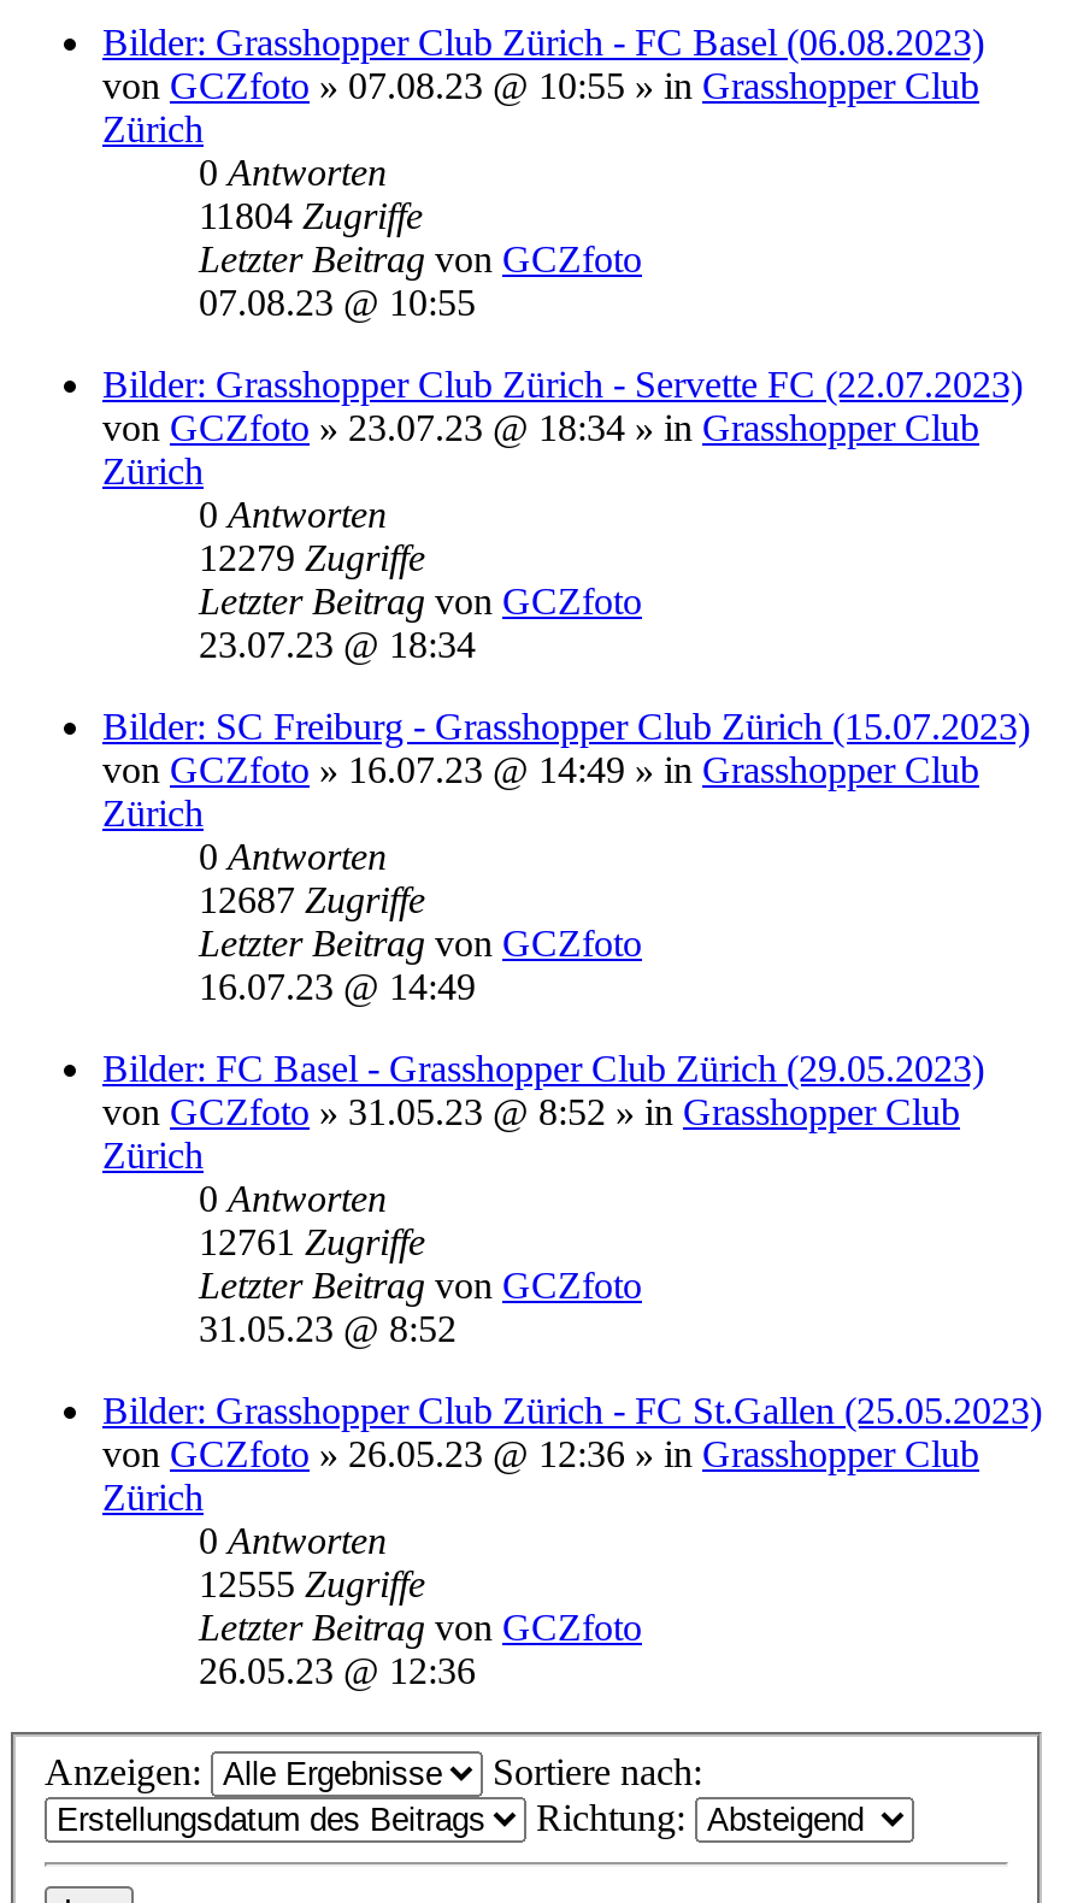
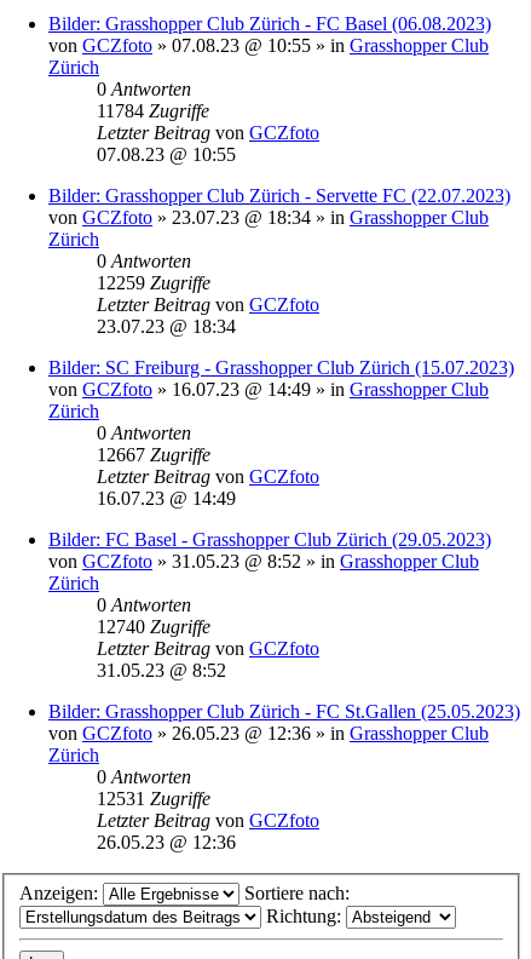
- 11804 Zugriffe
+ 11784 Zugriffe

- 12279 Zugriffe
+ 12259 Zugriffe

- 12687 Zugriffe
+ 12667 Zugriffe

- 12761 Zugriffe
+ 12740 Zugriffe

- 12555 Zugriffe
+ 12531 Zugriffe
